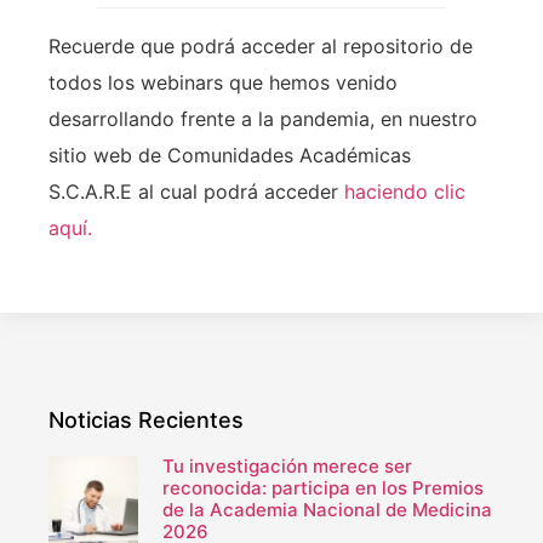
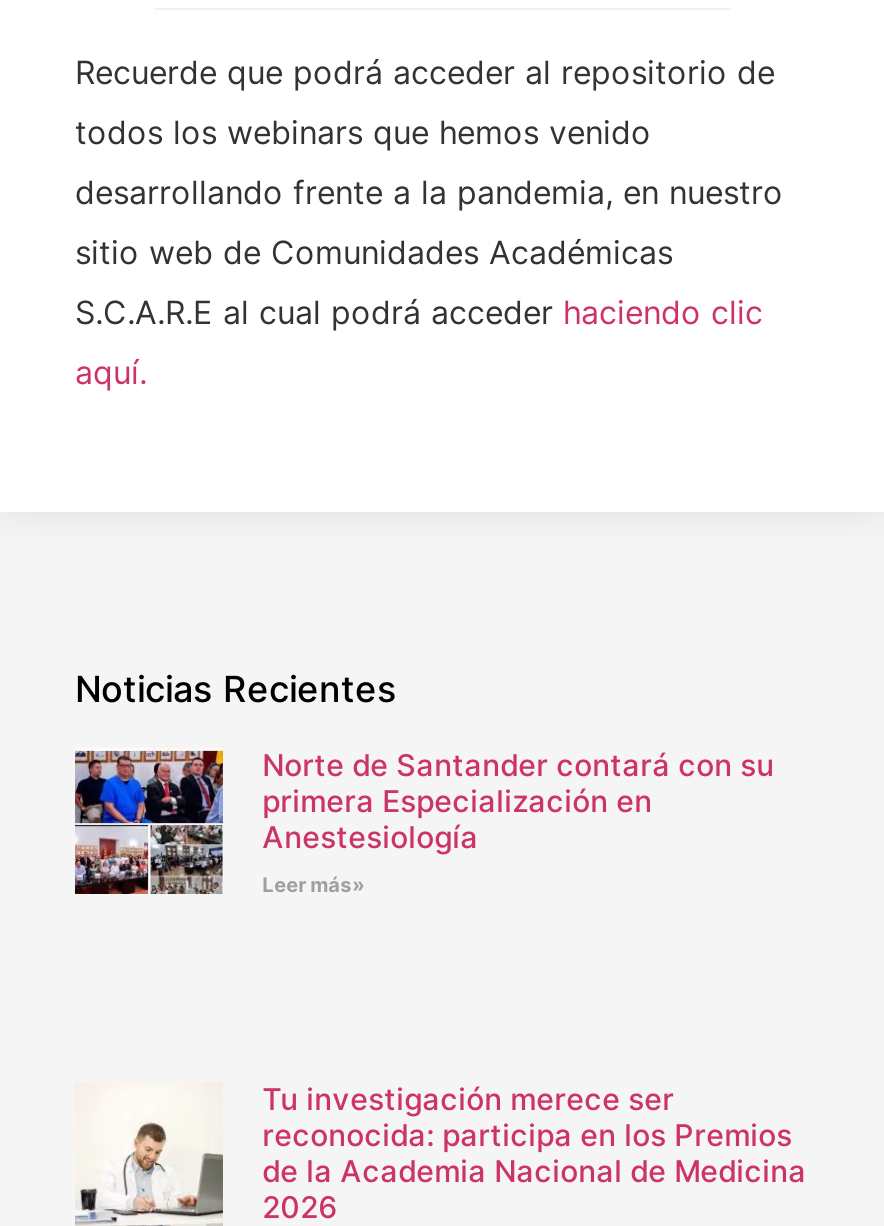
+ [image]
+ Norte de Santander contará con su
+ primera Especialización en
+ Anestesiología
+ Leer más»
